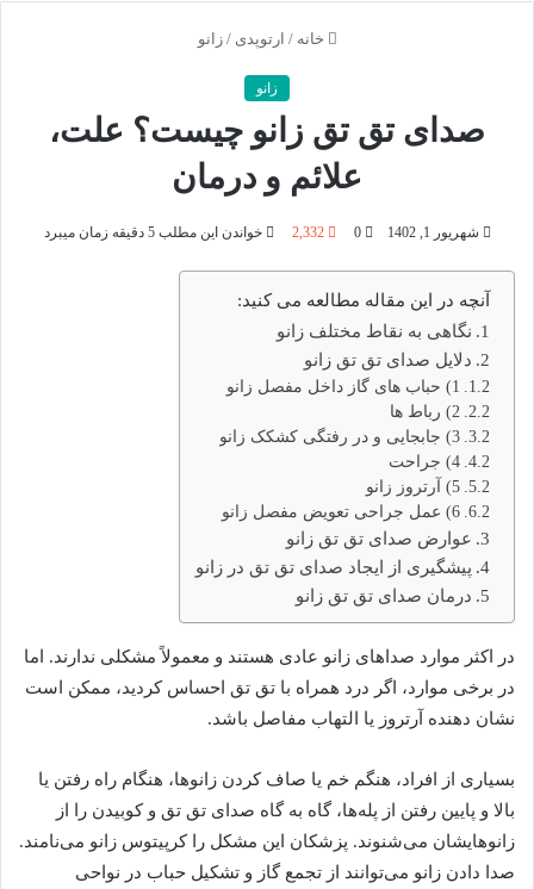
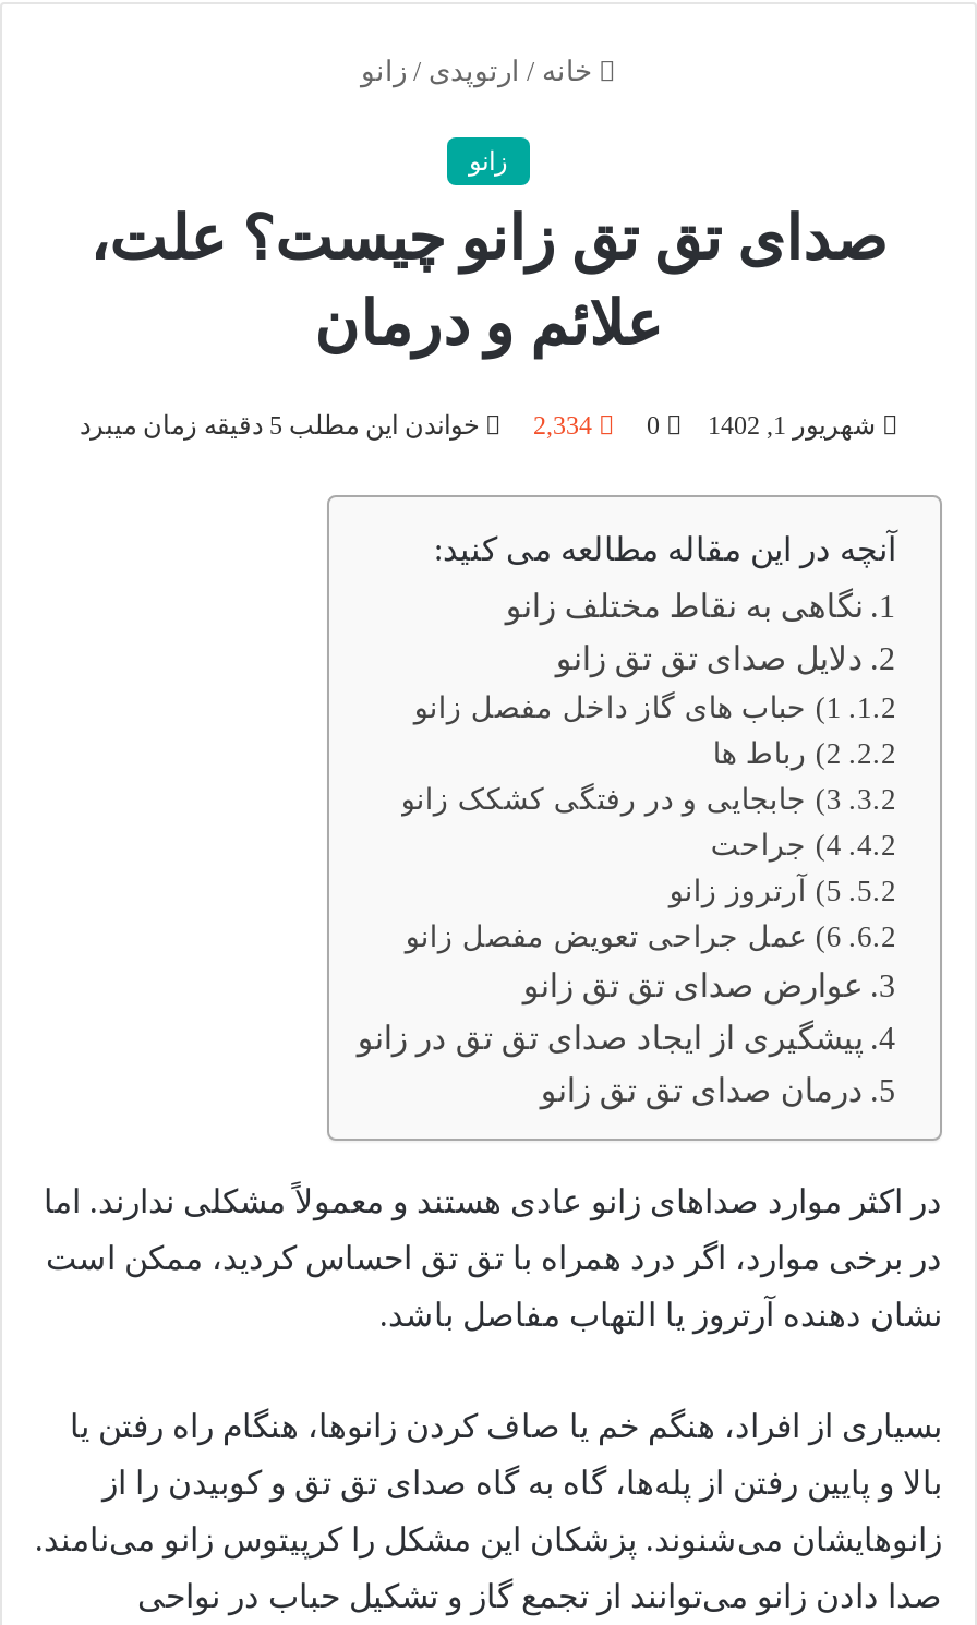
- 2,332
+ 2,334
